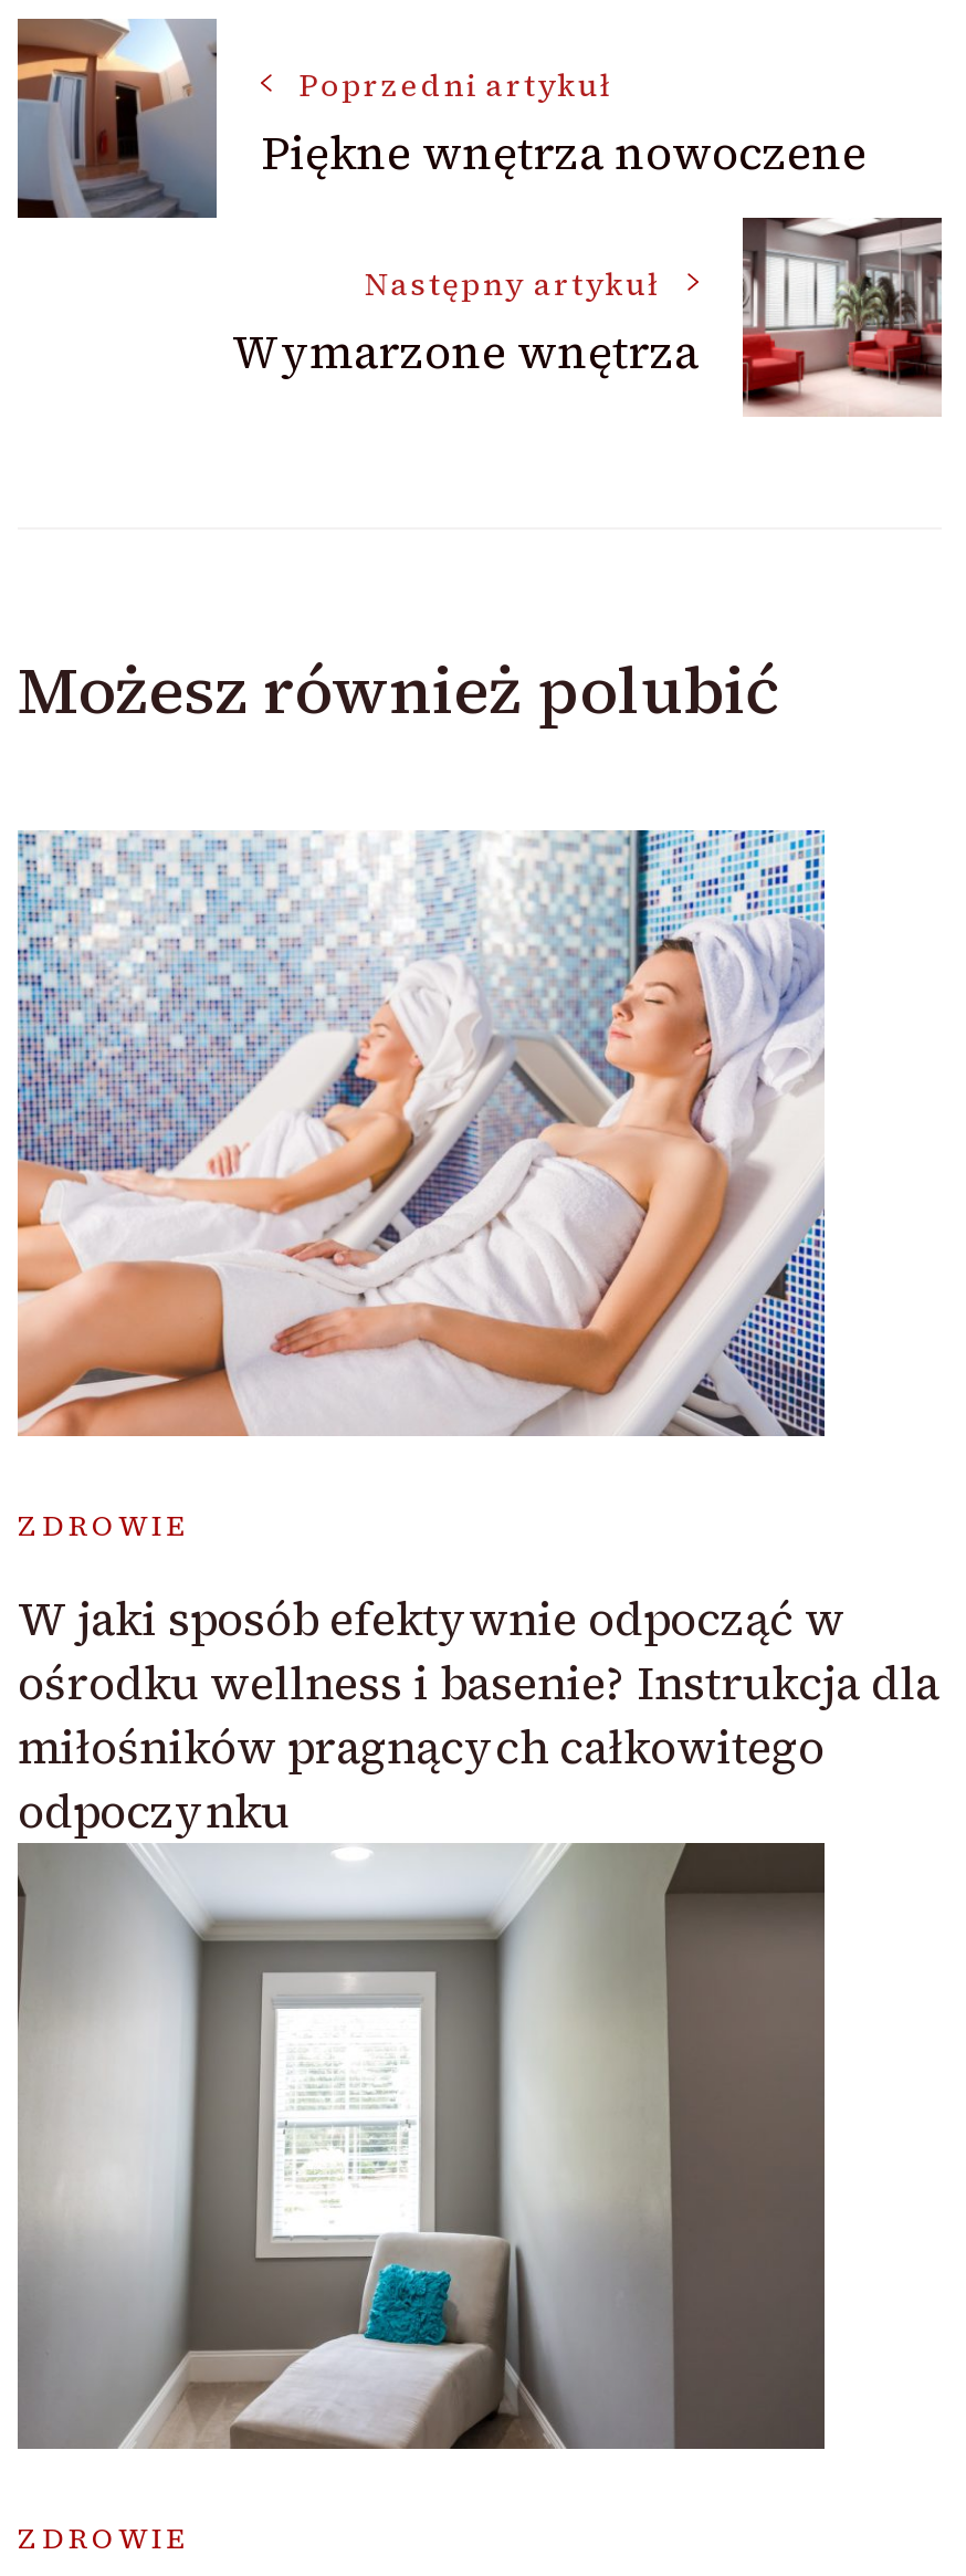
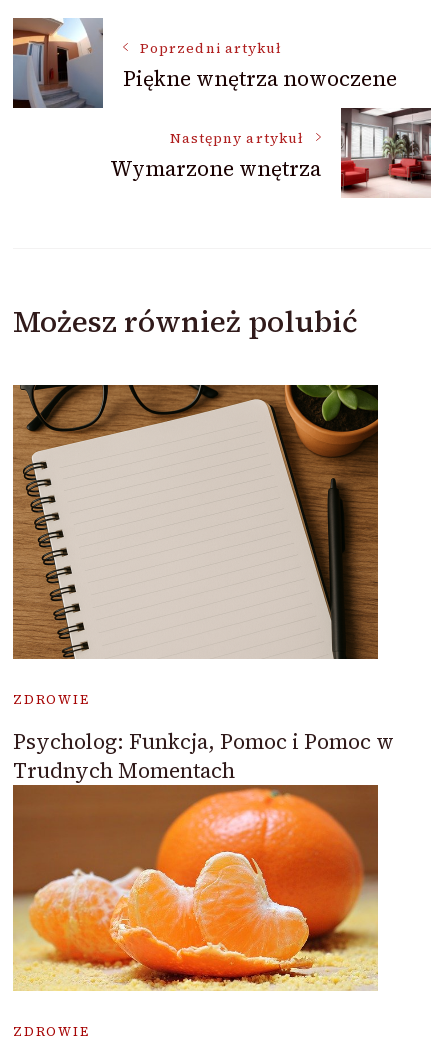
- [image]
+ [image]

- W jaki sposób efektywnie odpocząć w
- ośrodku wellness i basenie? Instrukcja dla
- miłośników pragnących całkowitego
- odpoczynku
+ Psycholog: Funkcja, Pomoc i Pomoc w
+ Trudnych Momentach

- [image]
+ [image]
